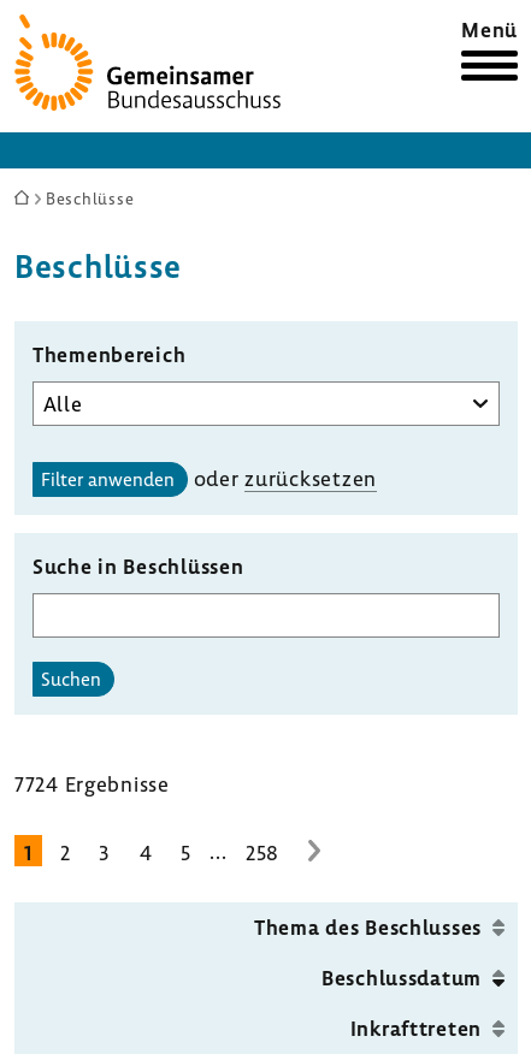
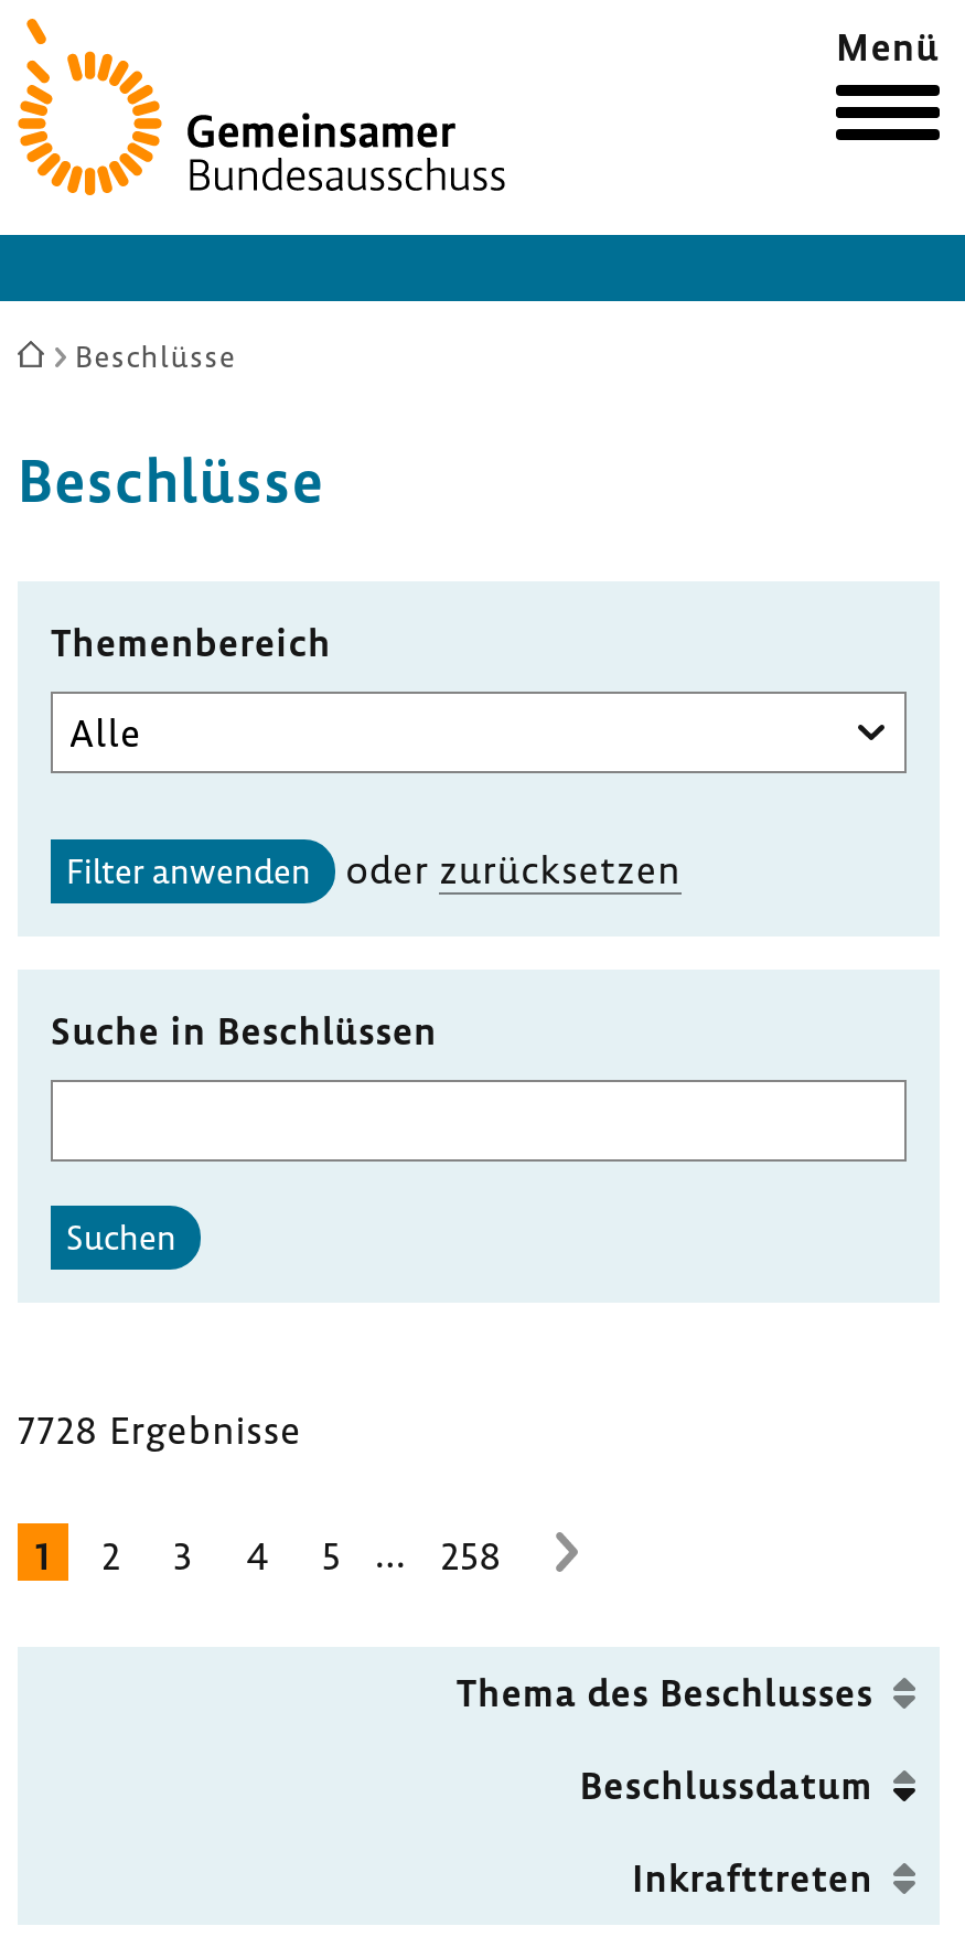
- 7724 Ergebnisse
+ 7728 Ergebnisse
